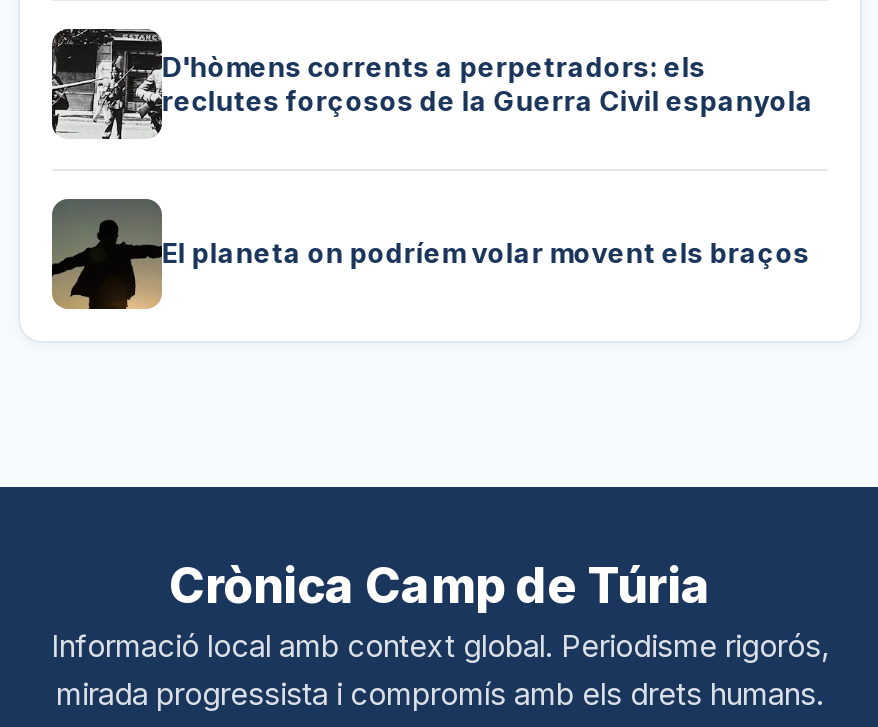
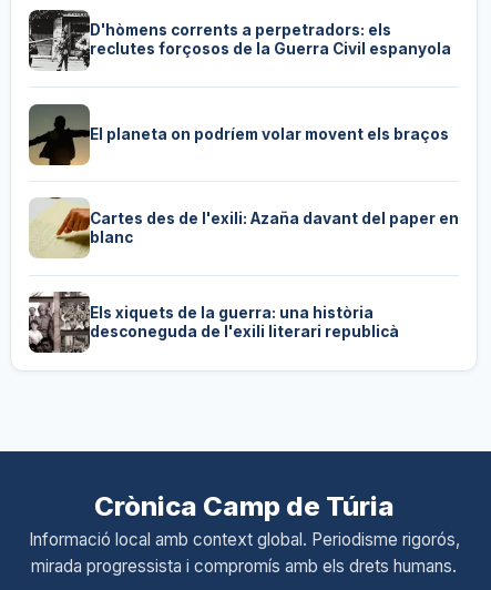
+ [image]
+ Els xiquets de la guerra: una història
+ desconeguda de l'exili literari republicà

+ [image]
+ Cartes des de l'exili: Azaña davant del paper en
+ blanc
